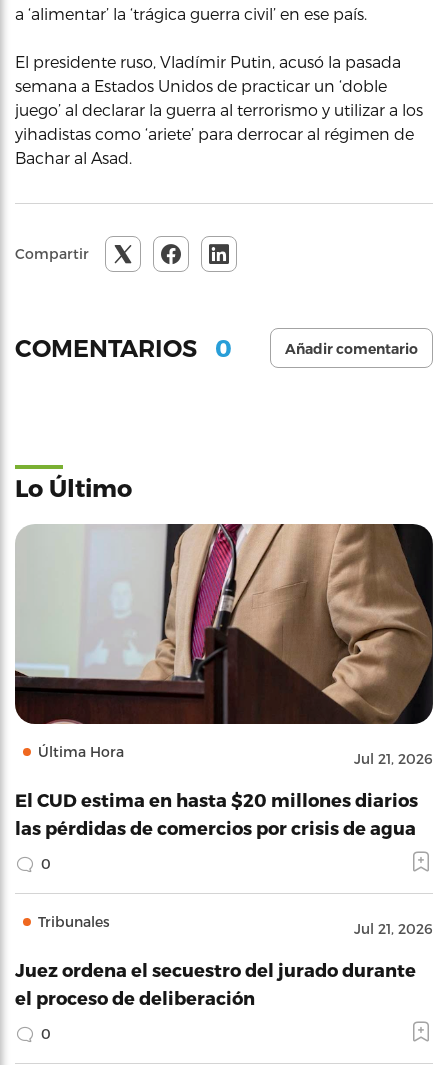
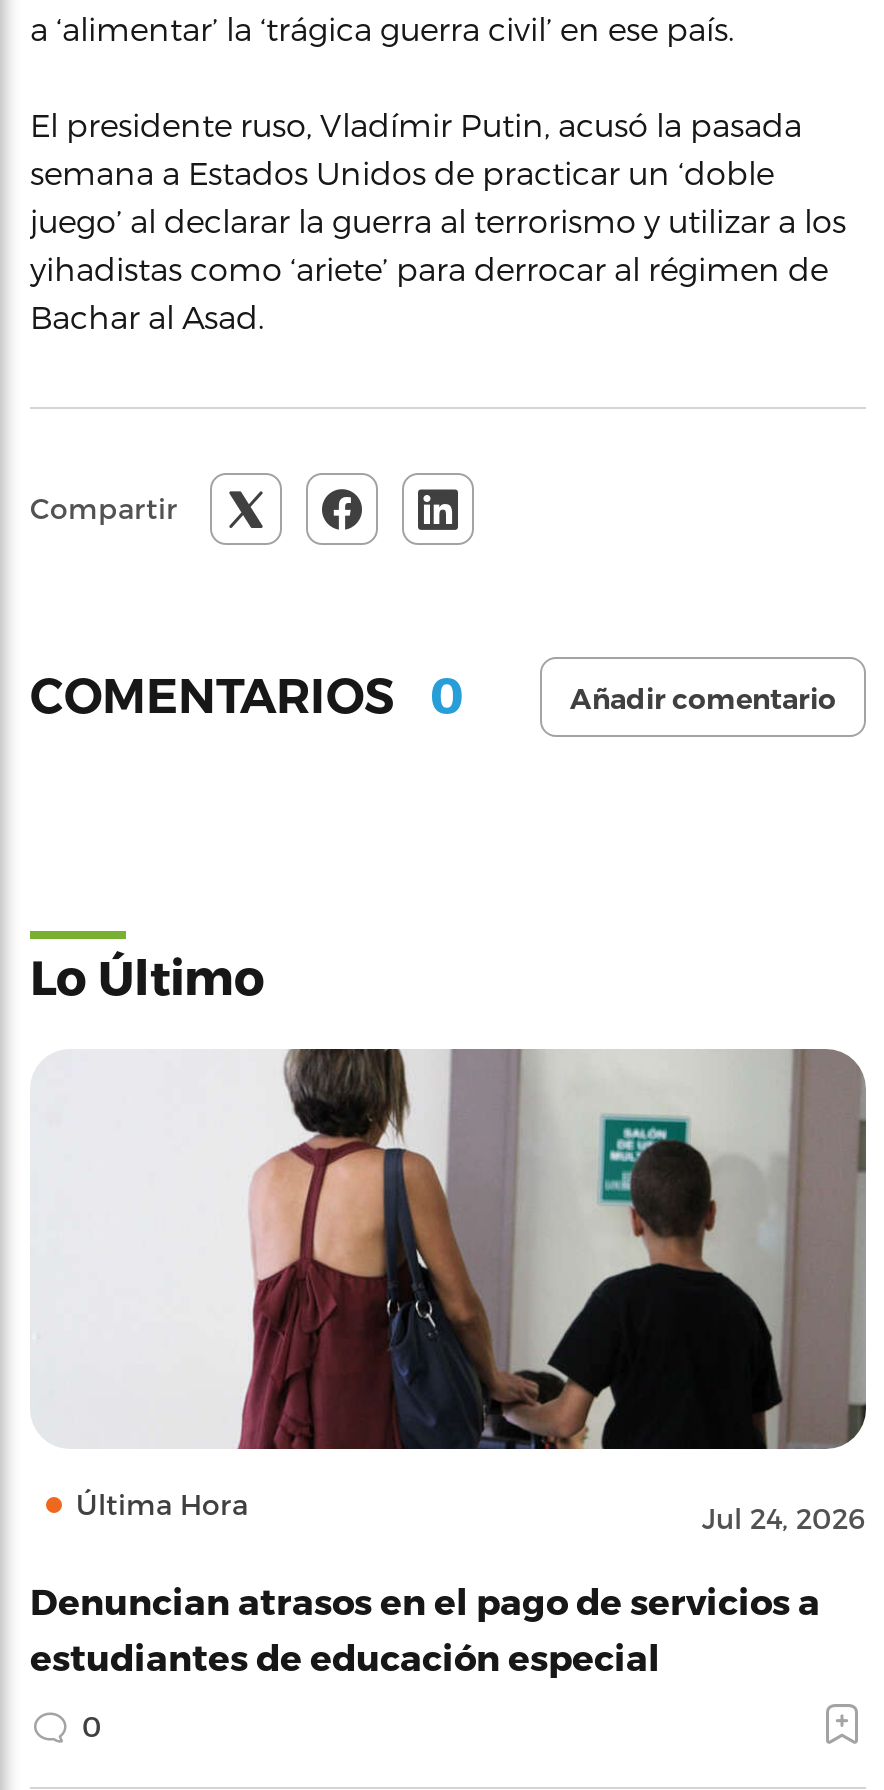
- [image]
- Jul 21, 2026
- El CUD estima en hasta $20 millones diarios
- las pérdidas de comercios por crisis de agua
- 0
- Tribunales
- Jul 21, 2026
- Juez ordena el secuestro del jurado durante
- el proceso de deliberación
+ [image]
+ Jul 24, 2026
+ Denuncian atrasos en el pago de servicios a
+ estudiantes de educación especial
